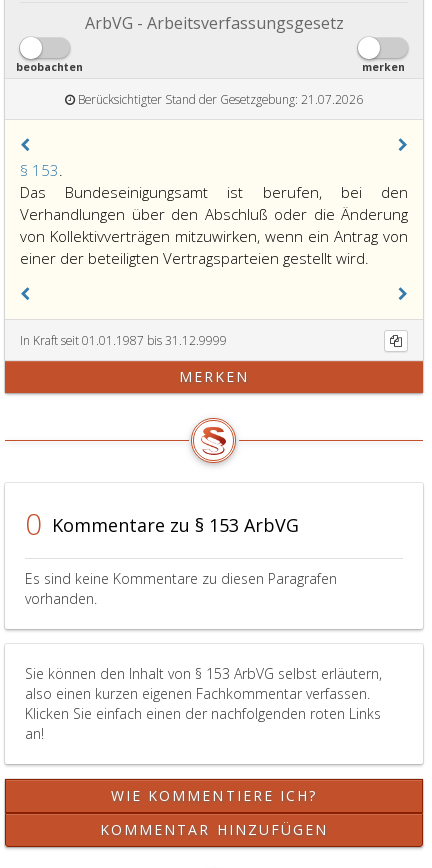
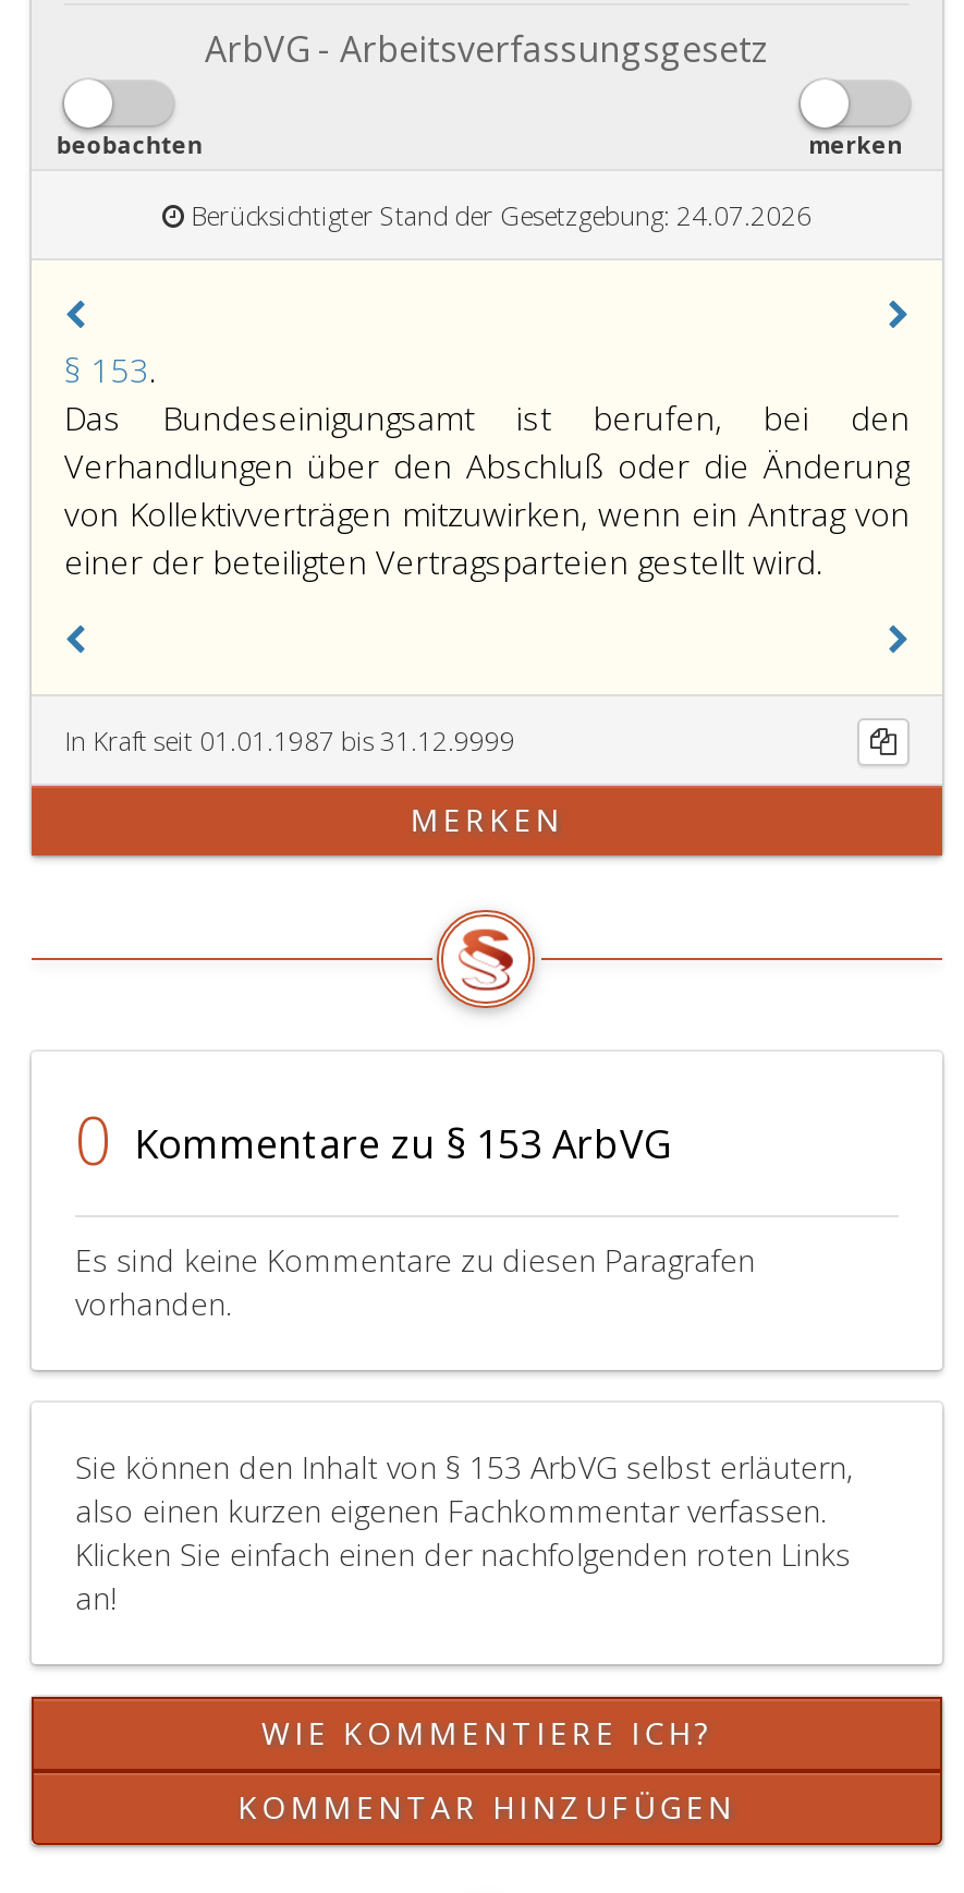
- Berücksichtigter Stand der Gesetzgebung: 21.07.2026
+ Berücksichtigter Stand der Gesetzgebung: 24.07.2026
